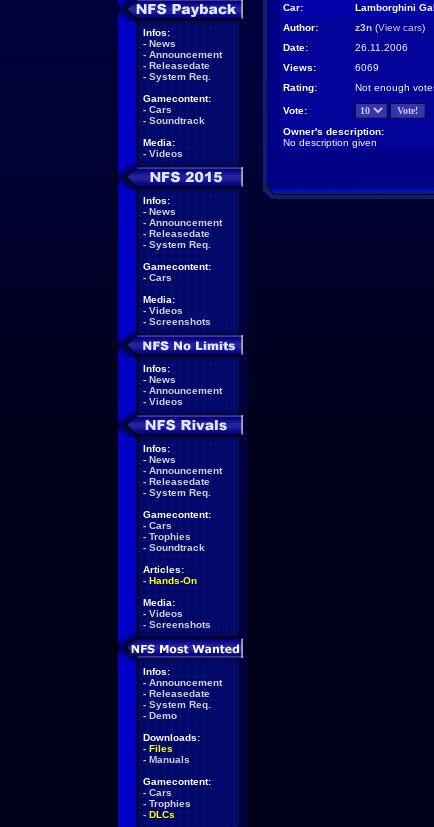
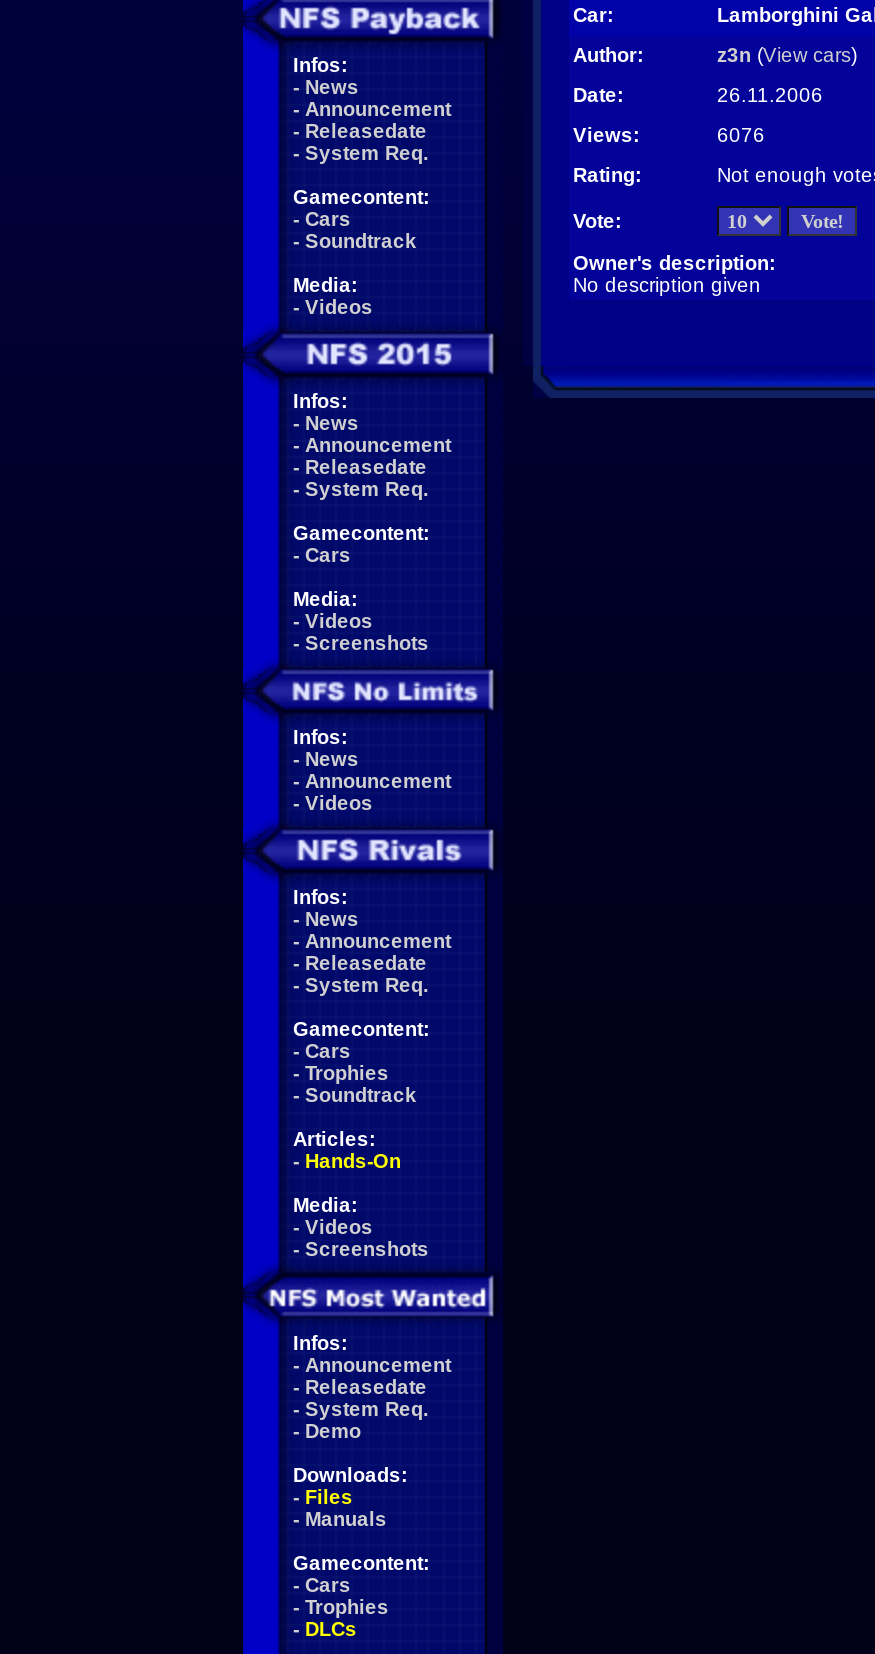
- 6069
+ 6076
